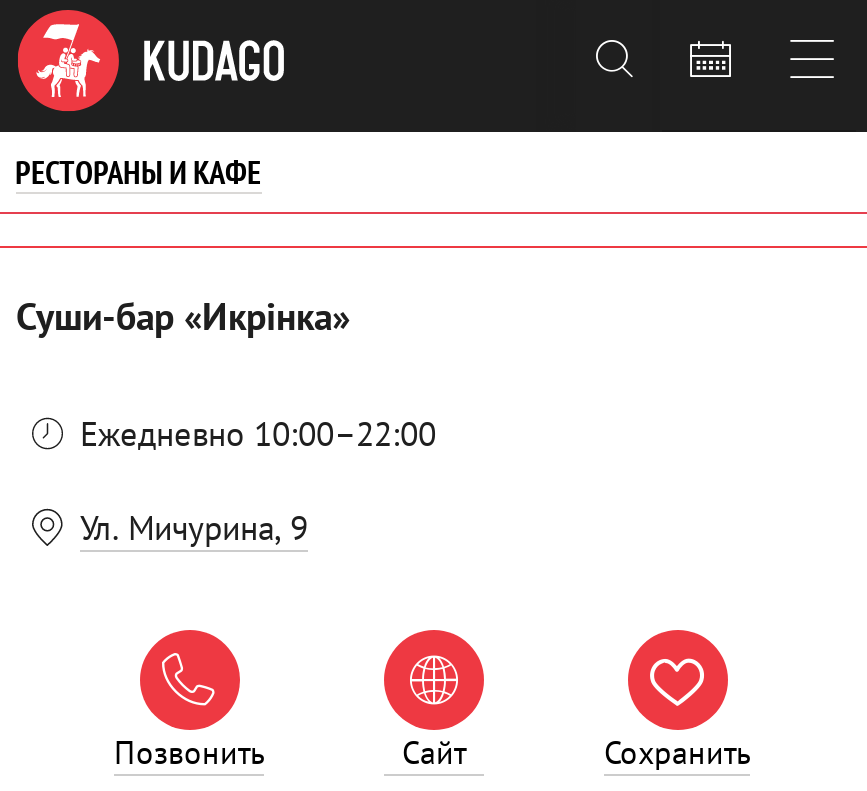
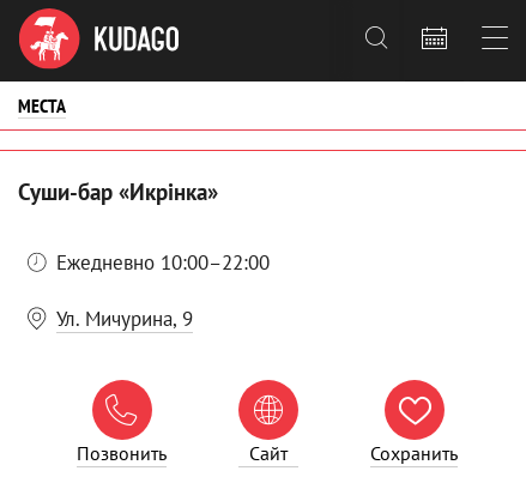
- РЕСТОРАНЫ И КАФЕ
+ МЕСТА
